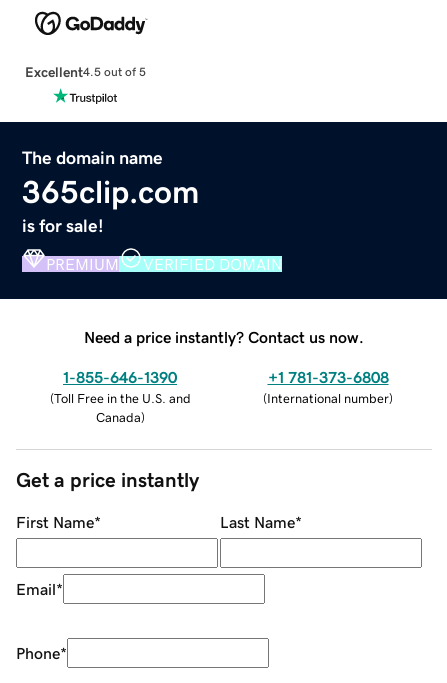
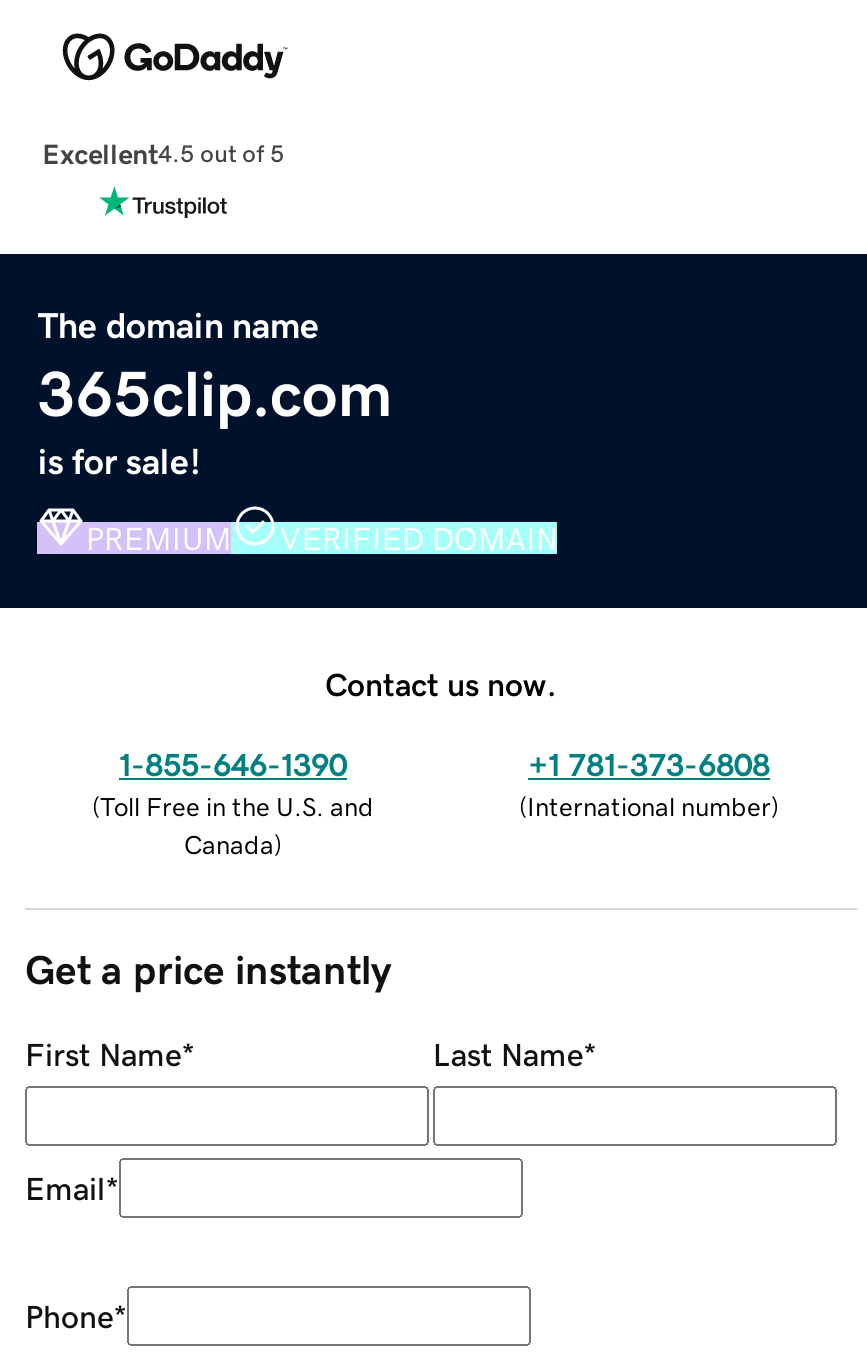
- Need a price instantly? Contact us now.
+ Contact us now.
